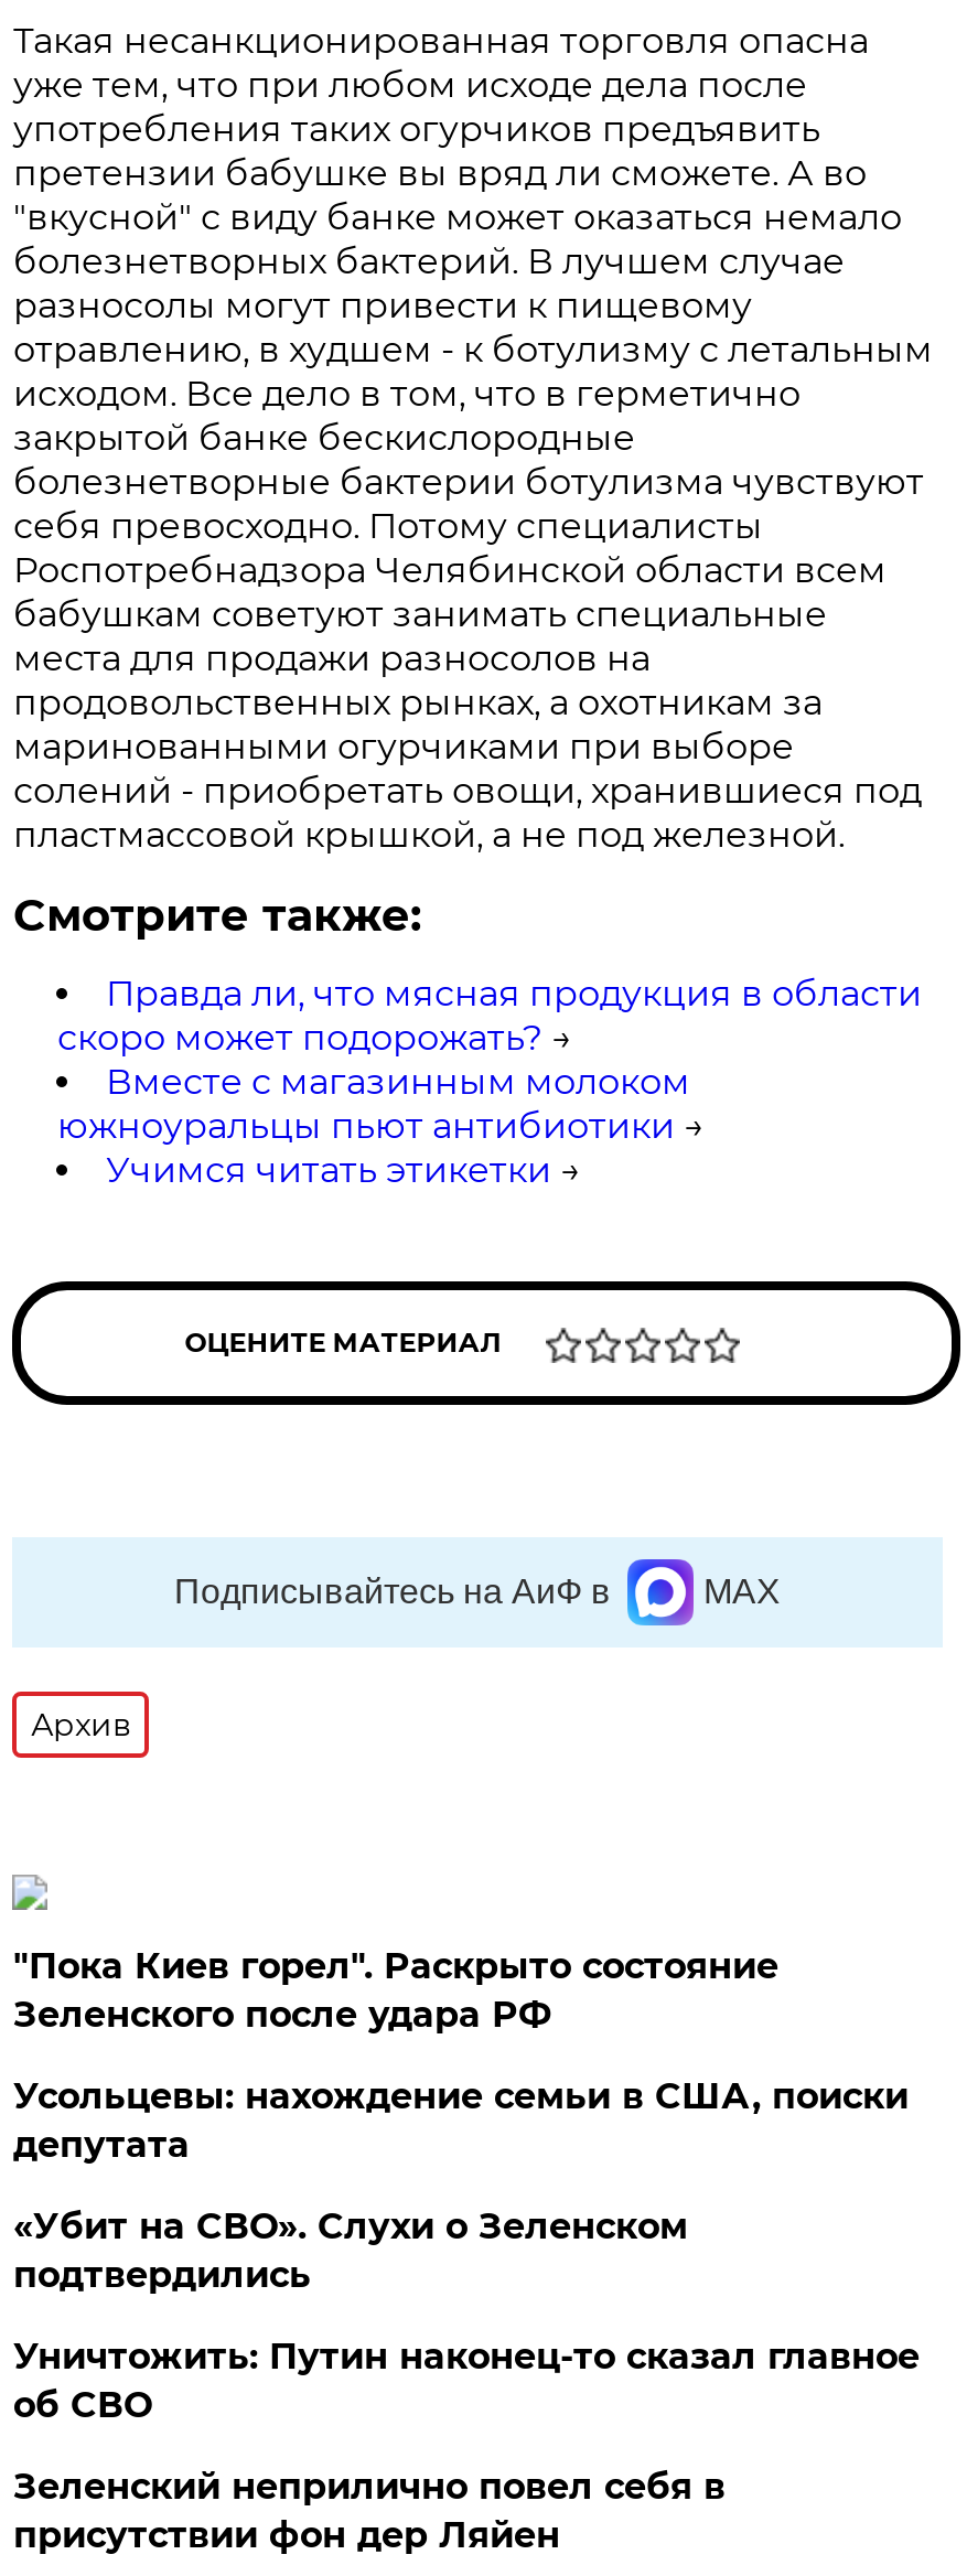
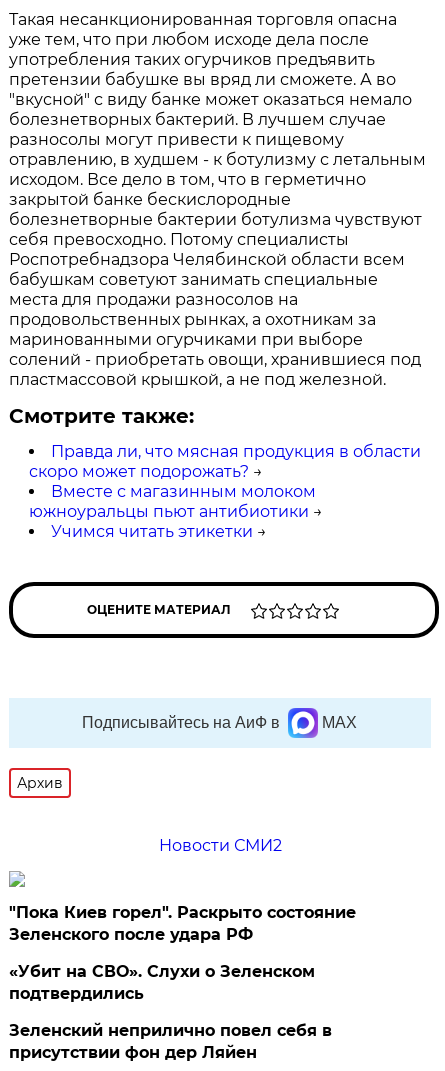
+ Новости СМИ2

moved down: "Пока Киев горел". Раскрыто состояние | Зеленского после удара РФ

- Усольцевы: нахождение семьи в США, поиски
- депутата

- Уничтожить: Путин наконец-то сказал главное
- об СВО
